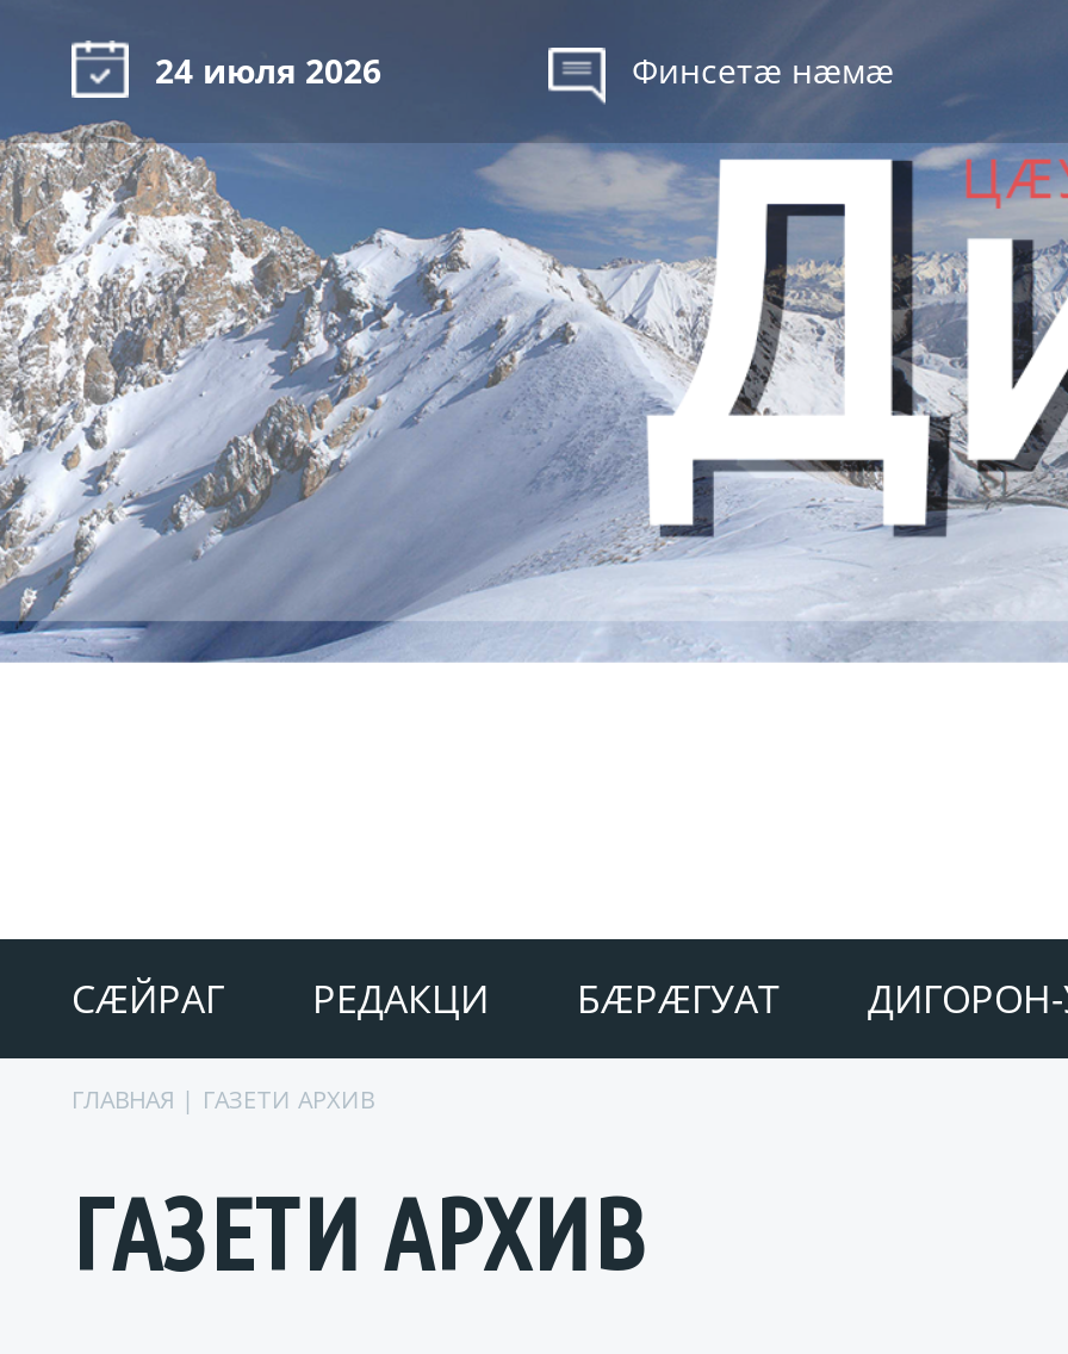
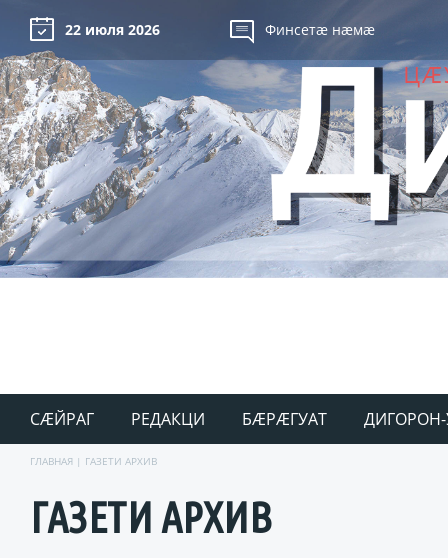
- 24 июля 2026
+ 22 июля 2026
